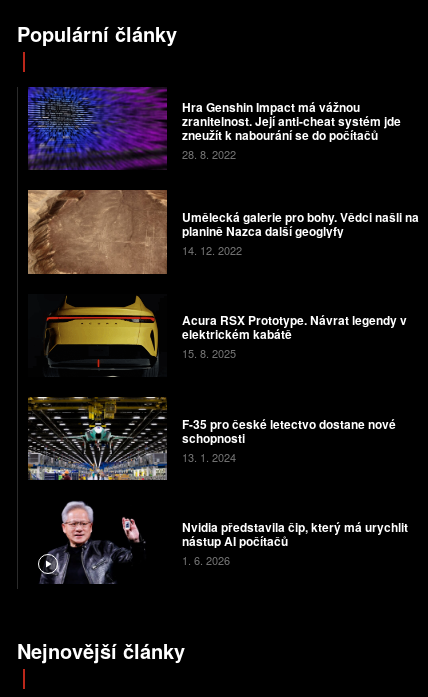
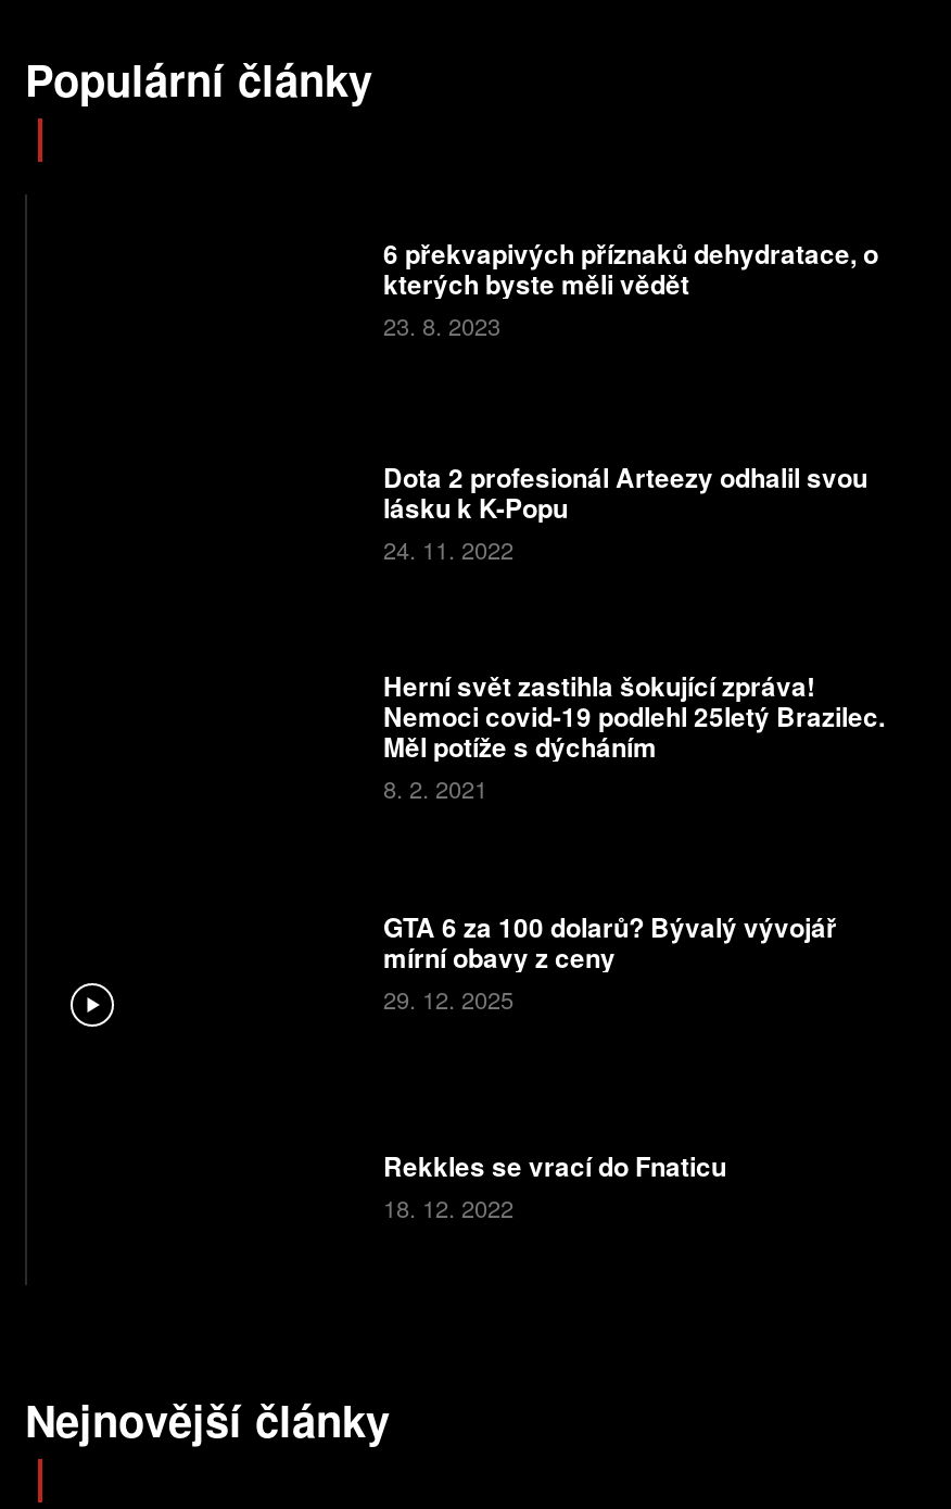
- [image]

- Hra Genshin Impact má vážnou
- zranitelnost. Její anti-cheat systém jde
- zneužít k nabourání se do počítačů
- 28. 8. 2022
+ 6 překvapivých příznaků dehydratace, o
+ kterých byste měli vědět
+ 23. 8. 2023

- [image]

- Umělecká galerie pro bohy. Vědci našli na
- planině Nazca další geoglyfy
- 14. 12. 2022
+ Dota 2 profesionál Arteezy odhalil svou
+ lásku k K-Popu
+ 24. 11. 2022

- [image]

- Acura RSX Prototype. Návrat legendy v
- elektrickém kabátě
- 15. 8. 2025
+ Herní svět zastihla šokující zpráva!
+ Nemoci covid-19 podlehl 25letý Brazilec.
+ Měl potíže s dýcháním
+ 8. 2. 2021

- [image]

- F-35 pro české letectvo dostane nové
- schopnosti
- 13. 1. 2024
+ GTA 6 za 100 dolarů? Bývalý vývojář
+ mírní obavy z ceny
+ 29. 12. 2025

- [image]

- Nvidia představila čip, který má urychlit
- nástup AI počítačů
- 1. 6. 2026
+ Rekkles se vrací do Fnaticu
+ 18. 12. 2022
